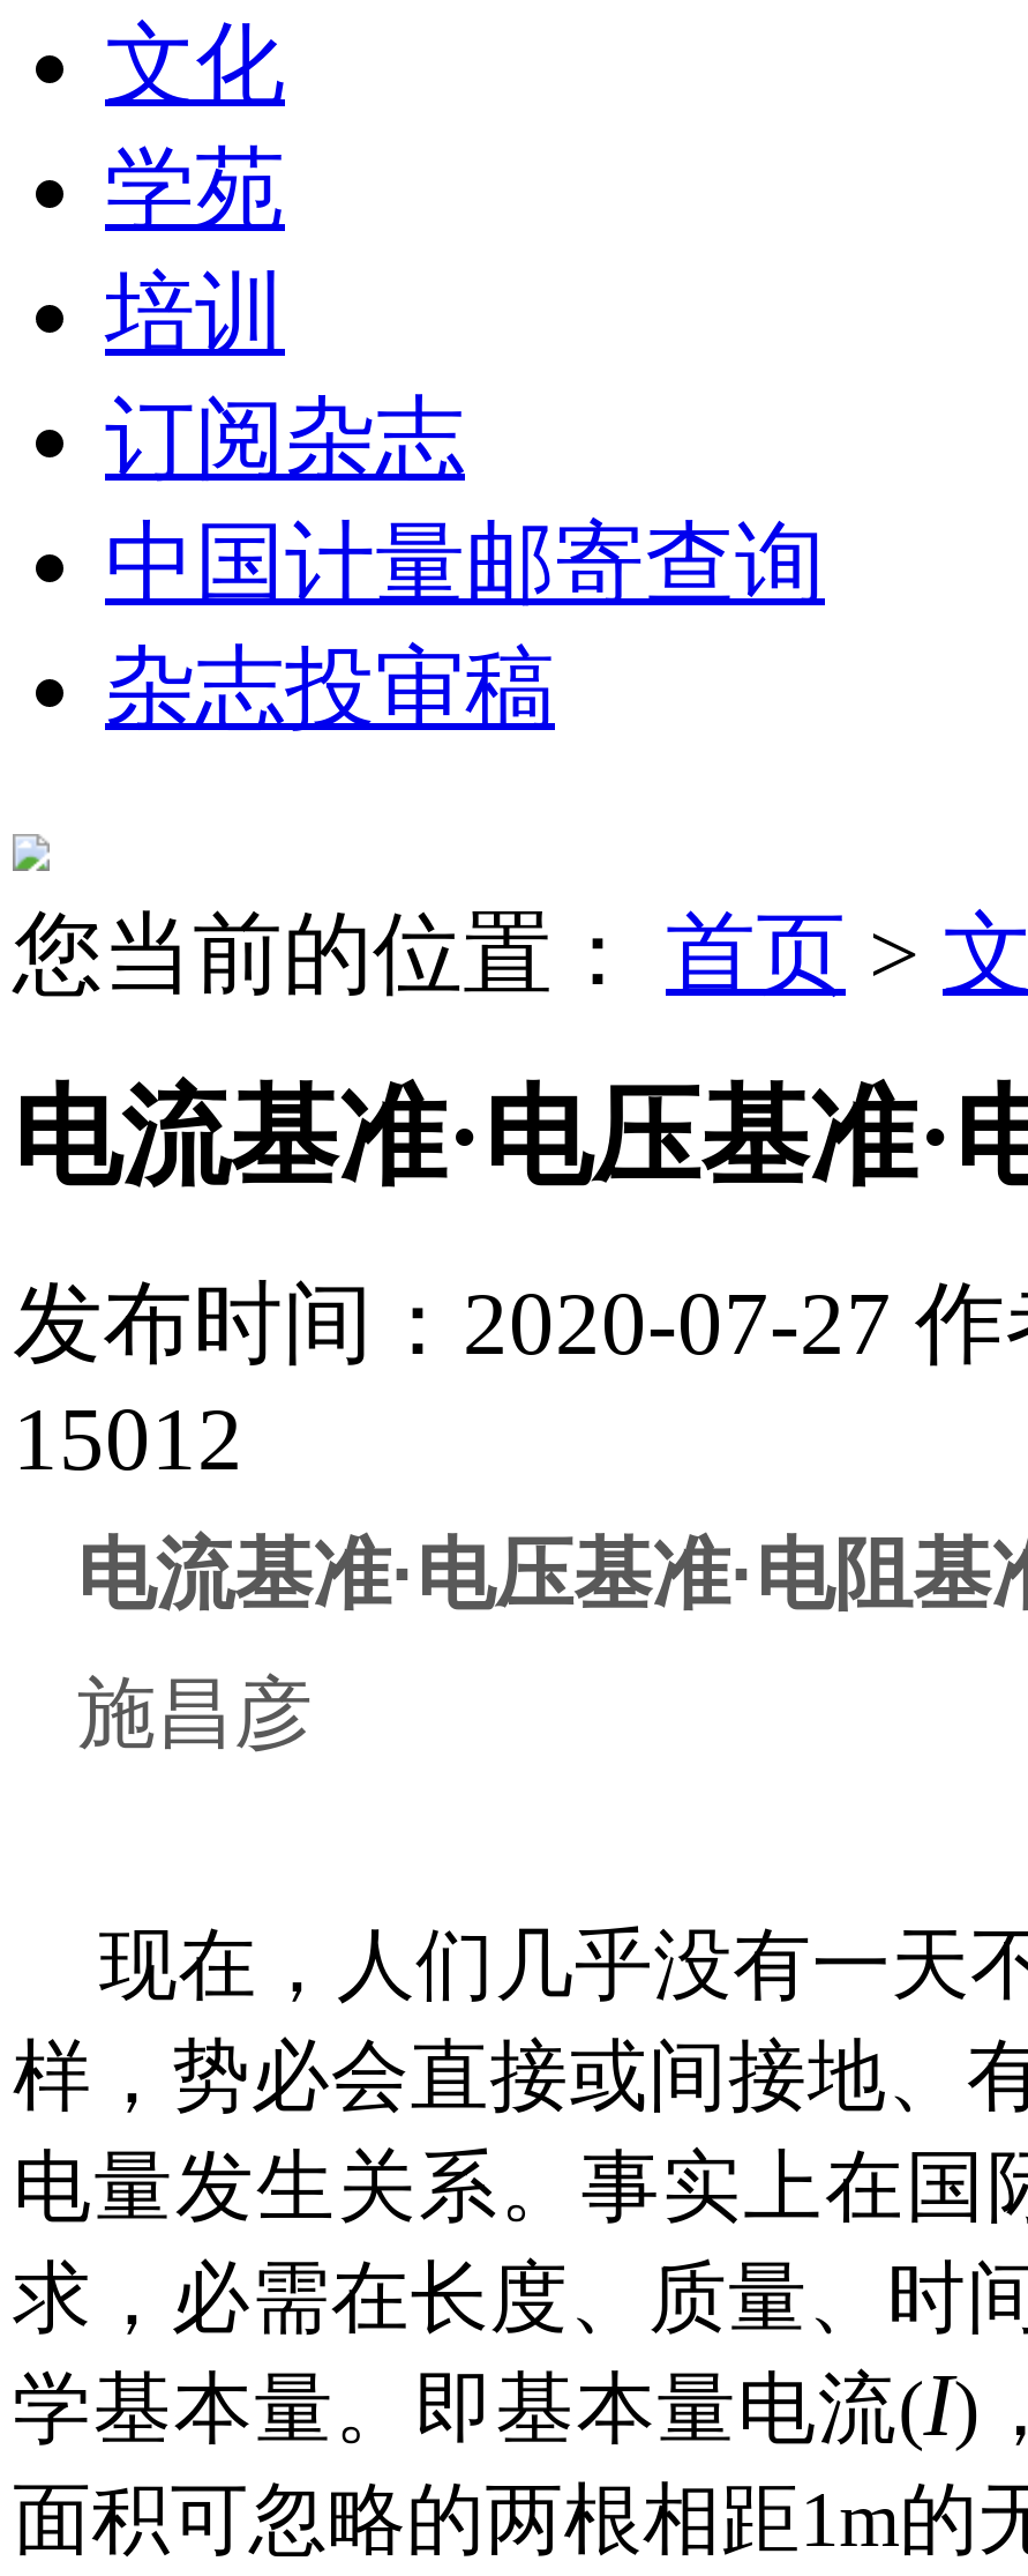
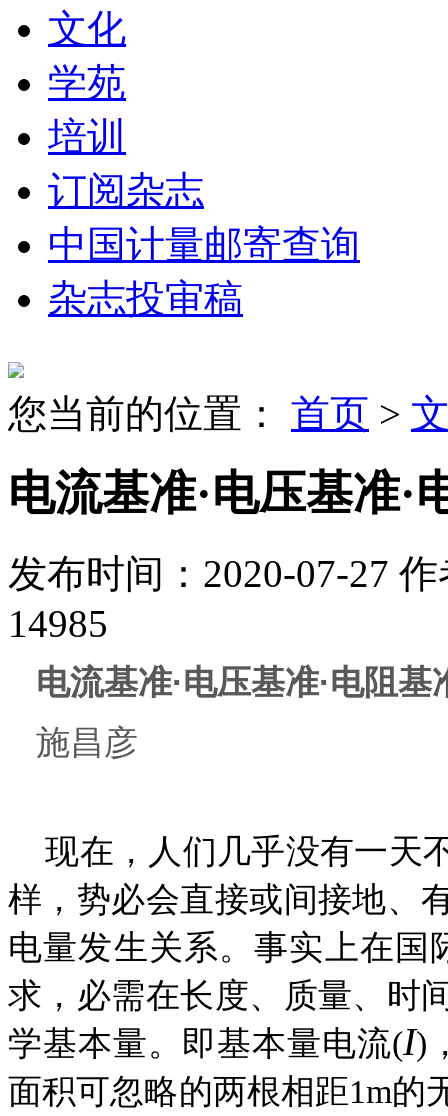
- 15012
+ 14985
